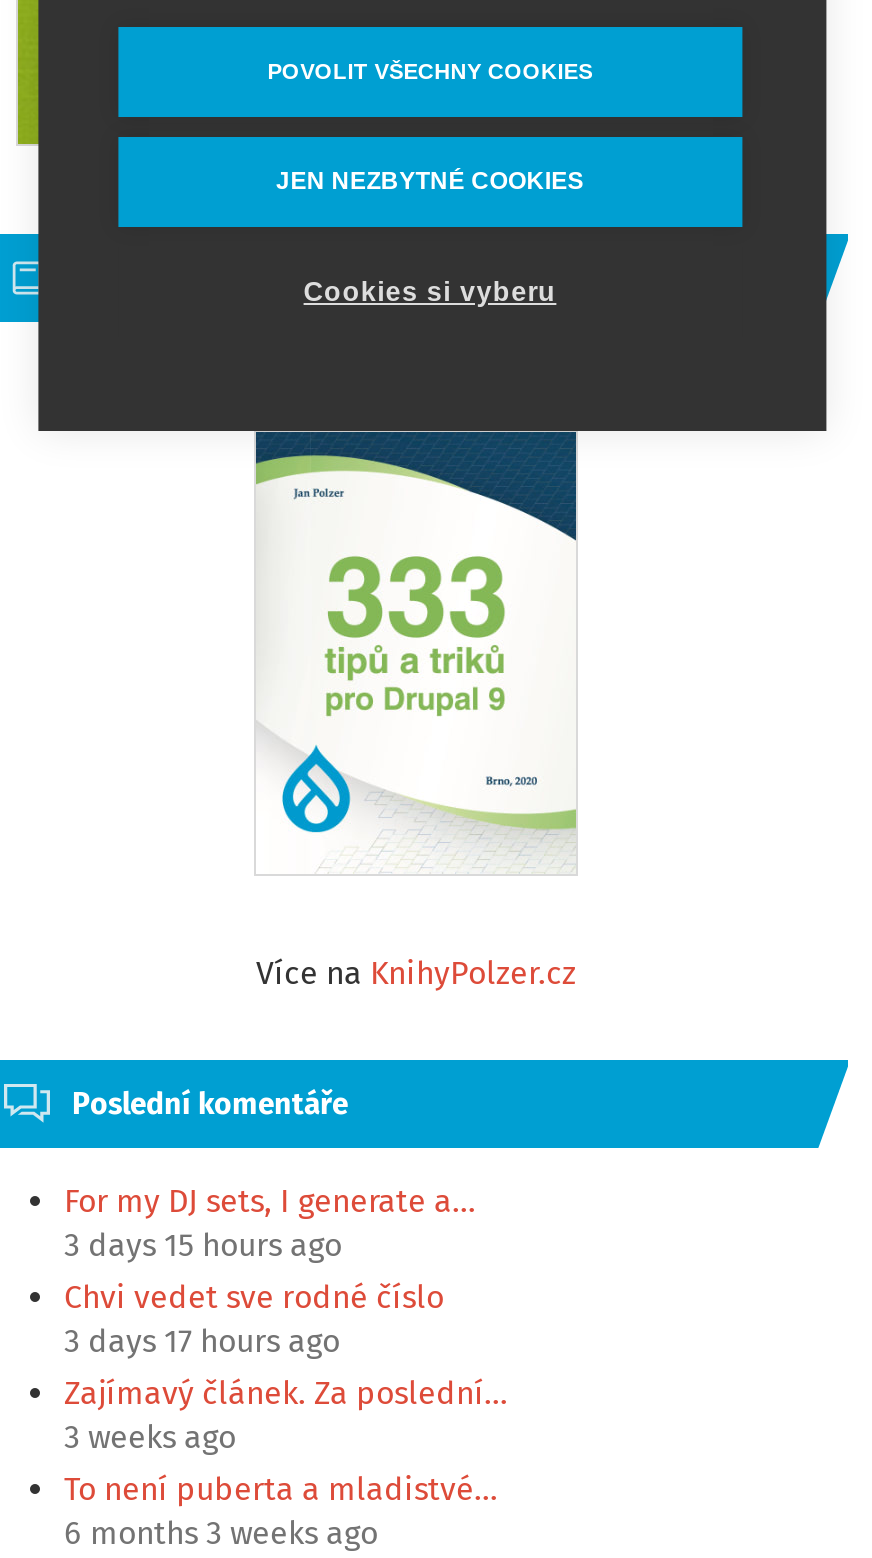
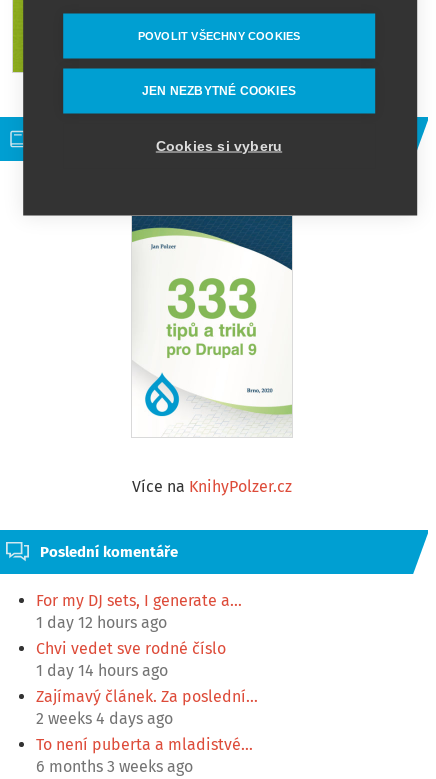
- 3 days 15 hours ago
+ 1 day 12 hours ago

- 3 days 17 hours ago
+ 1 day 14 hours ago

- 3 weeks ago
+ 2 weeks 4 days ago
